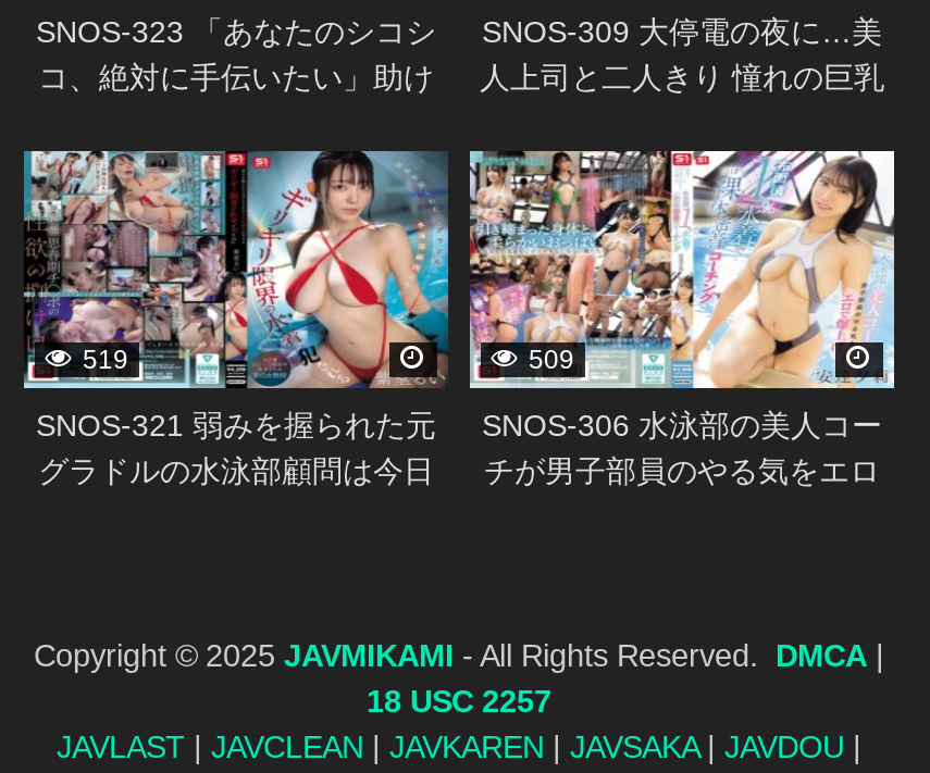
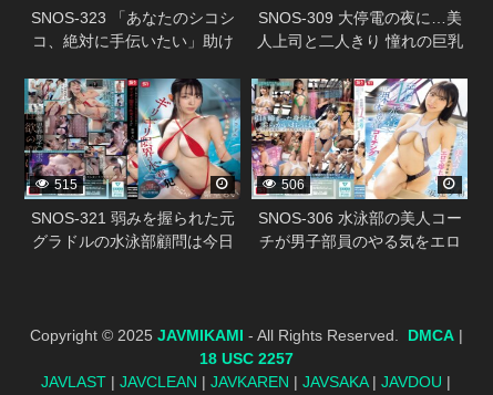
- 519
+ 515

- 509
+ 506
